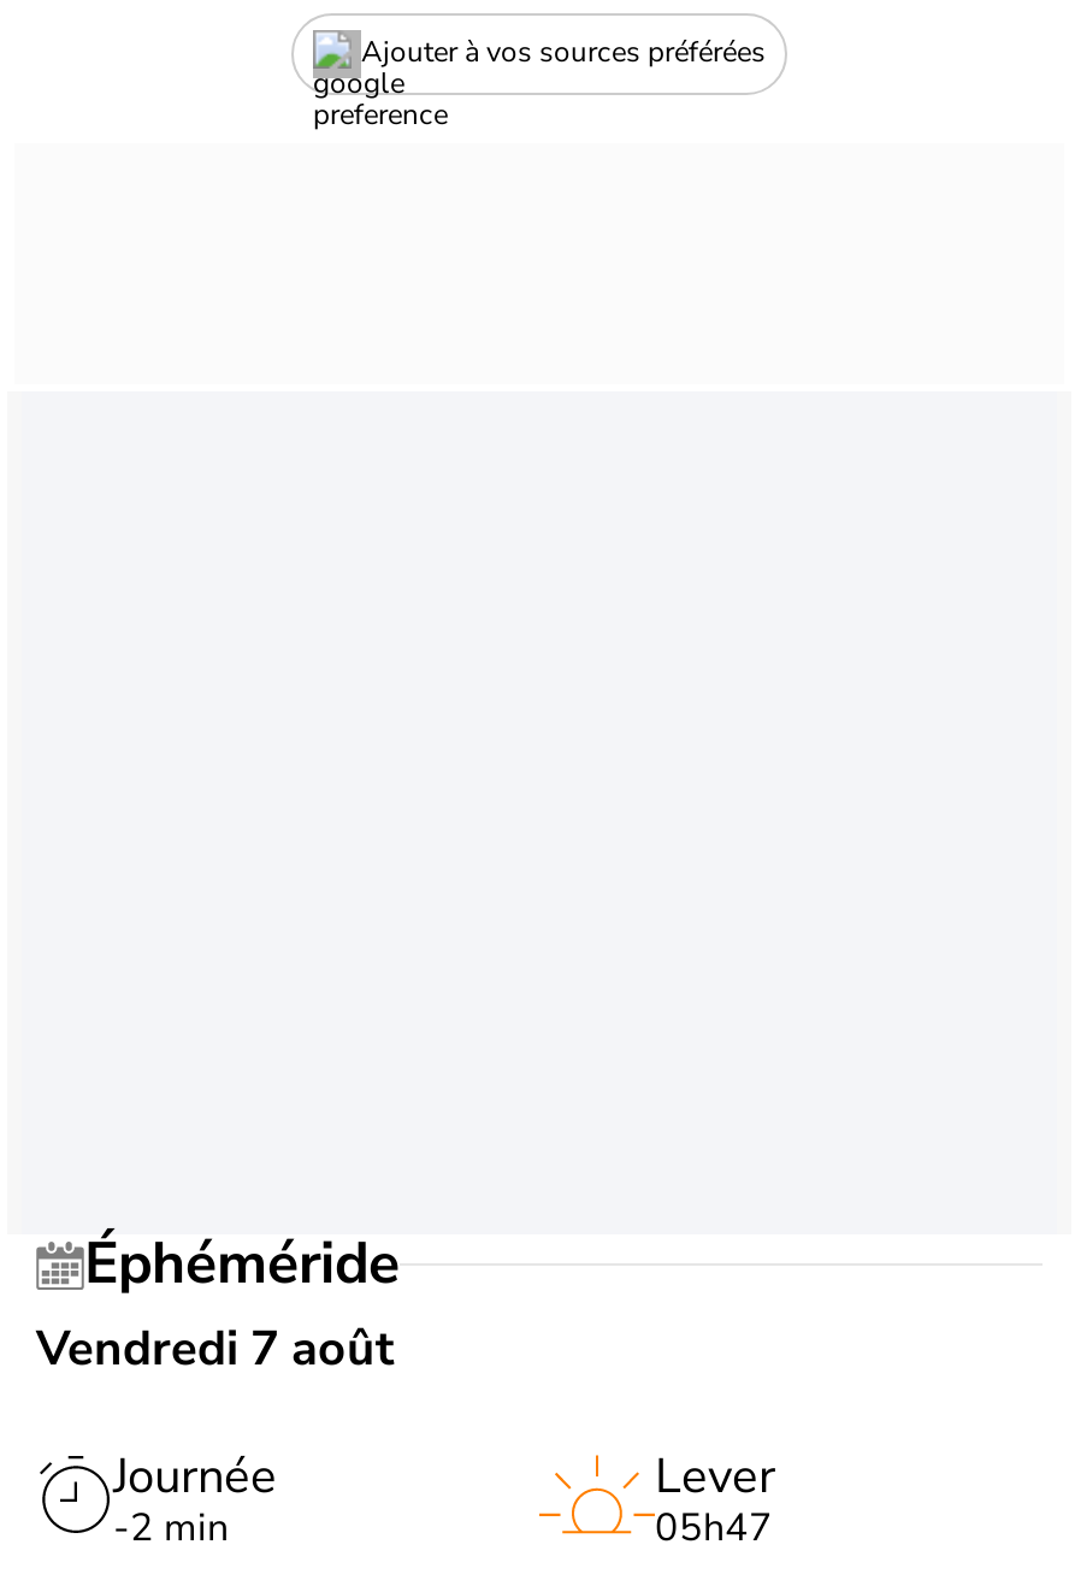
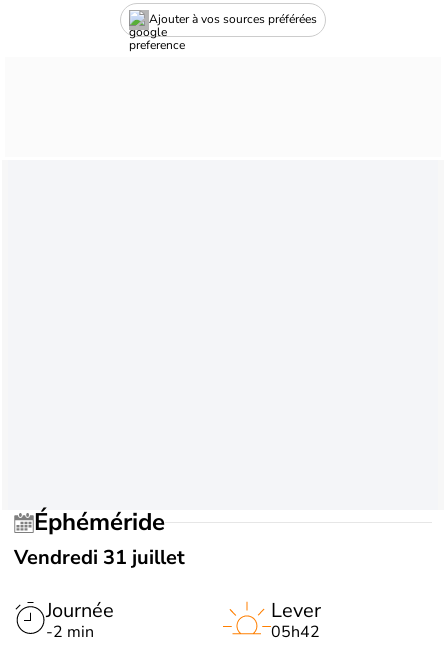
- Vendredi 7 août
+ Vendredi 31 juillet

- 05h47
+ 05h42
